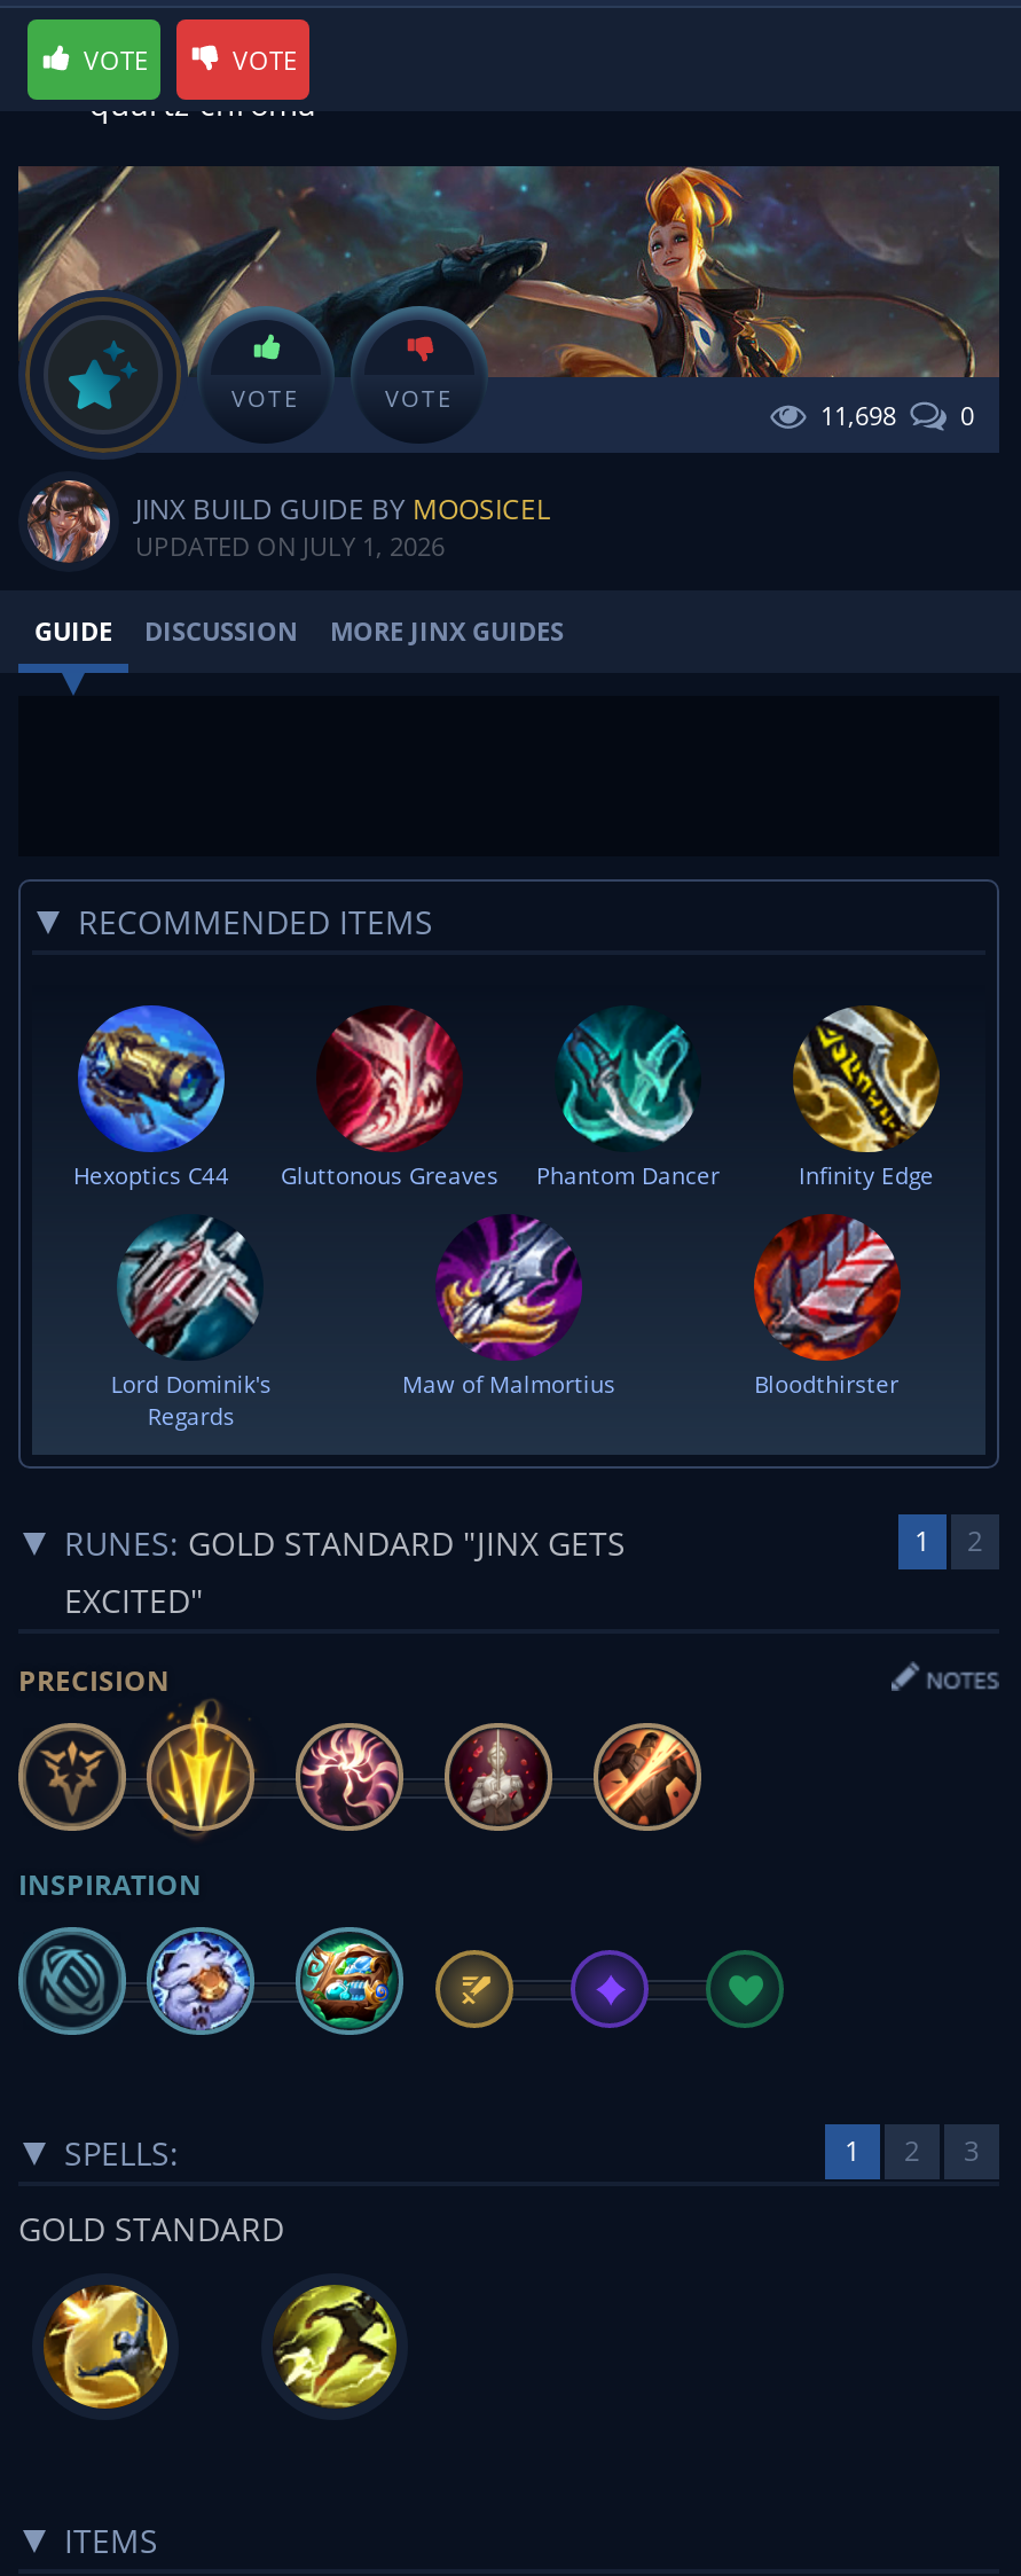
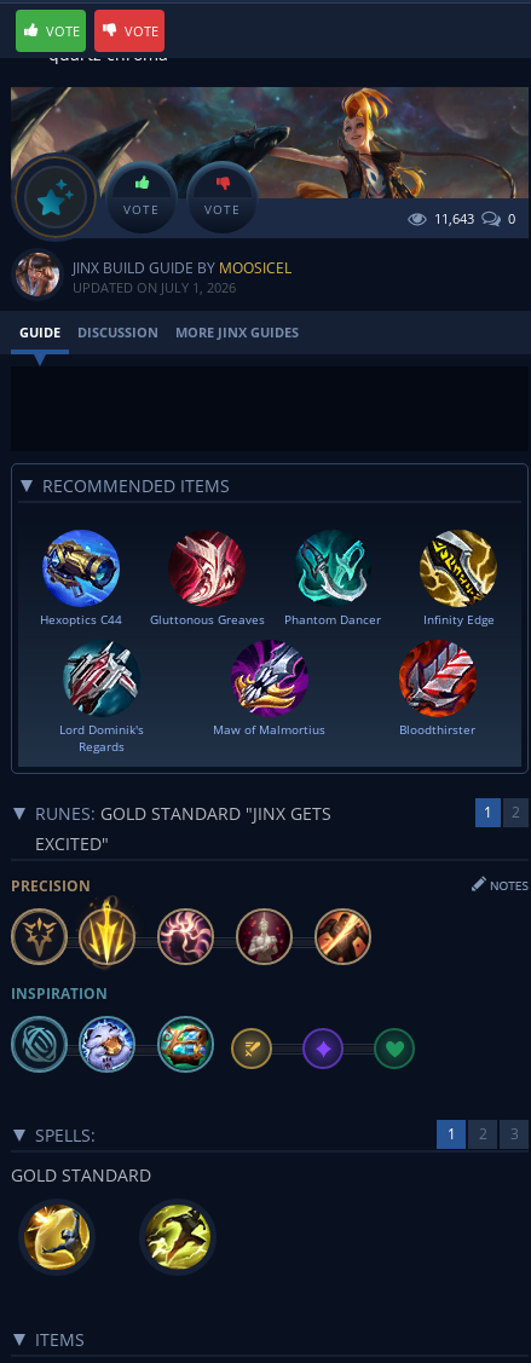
- 11,698 0
+ 11,643 0
